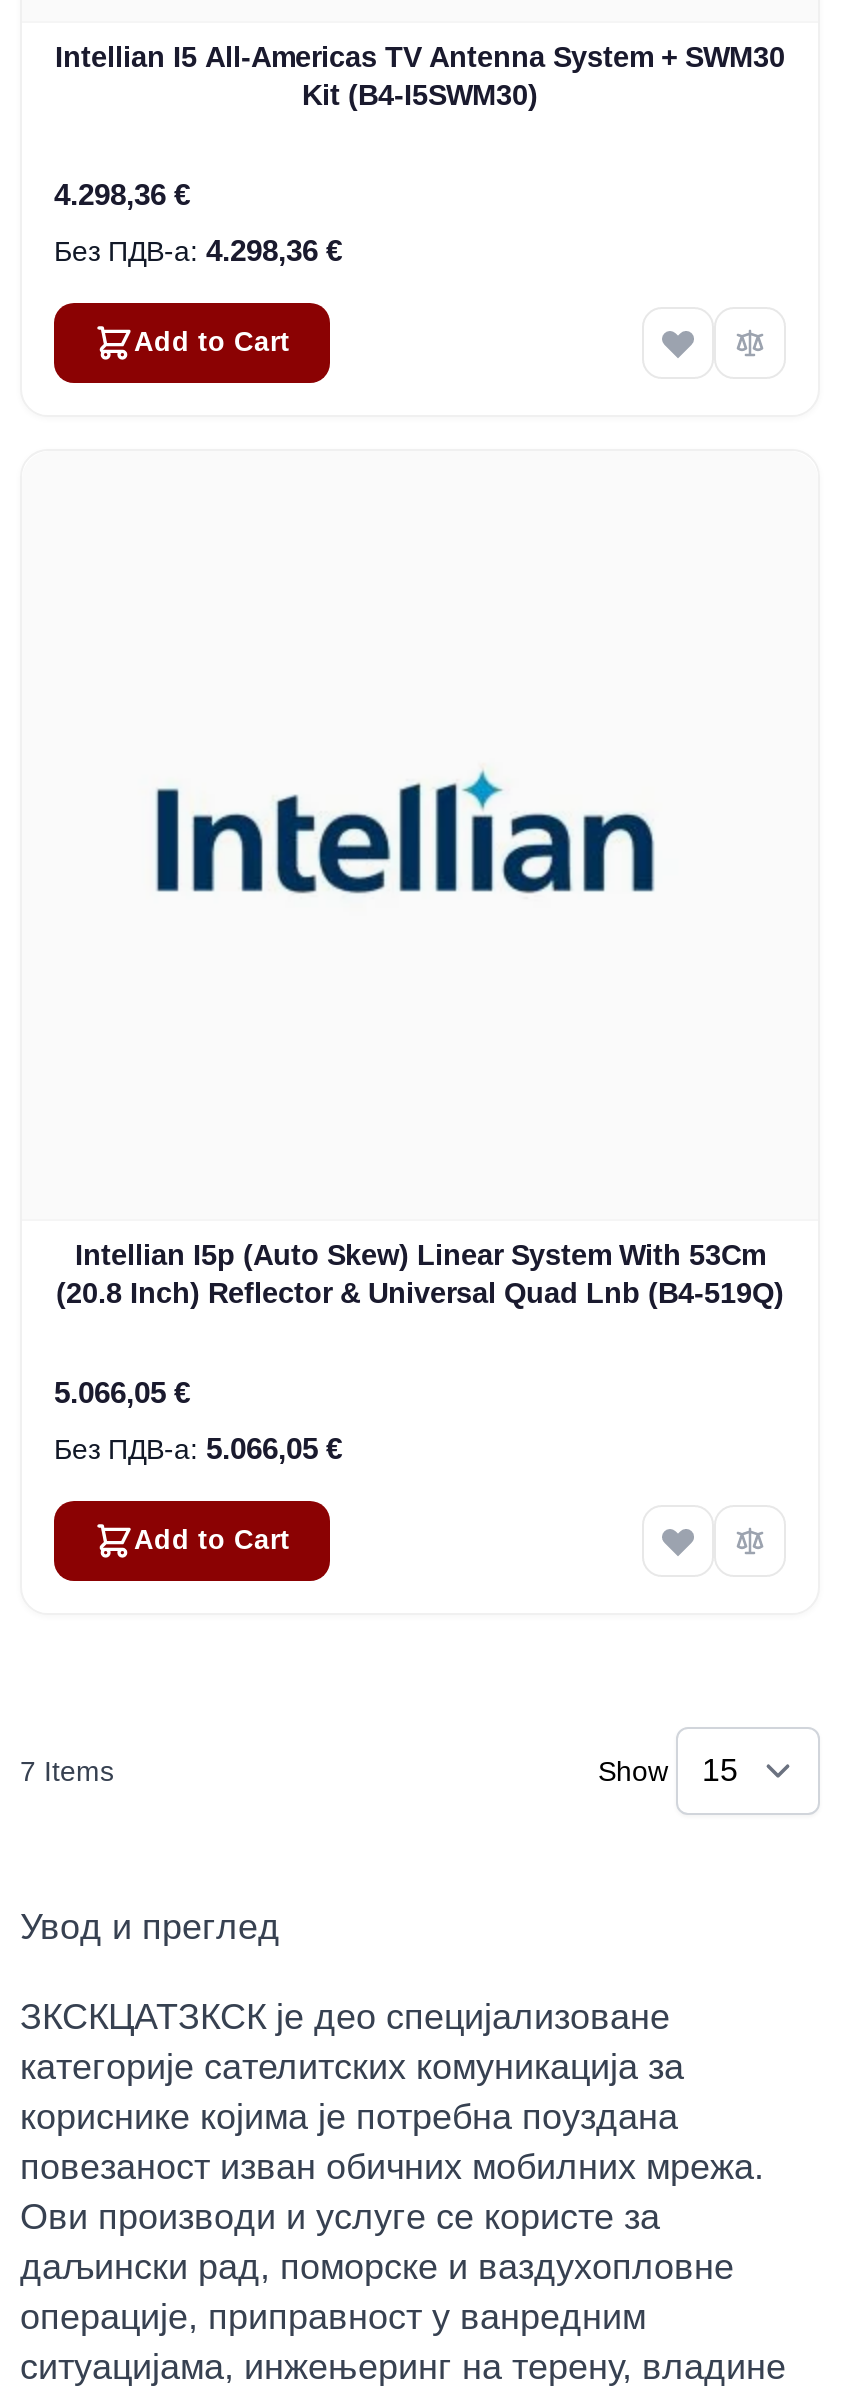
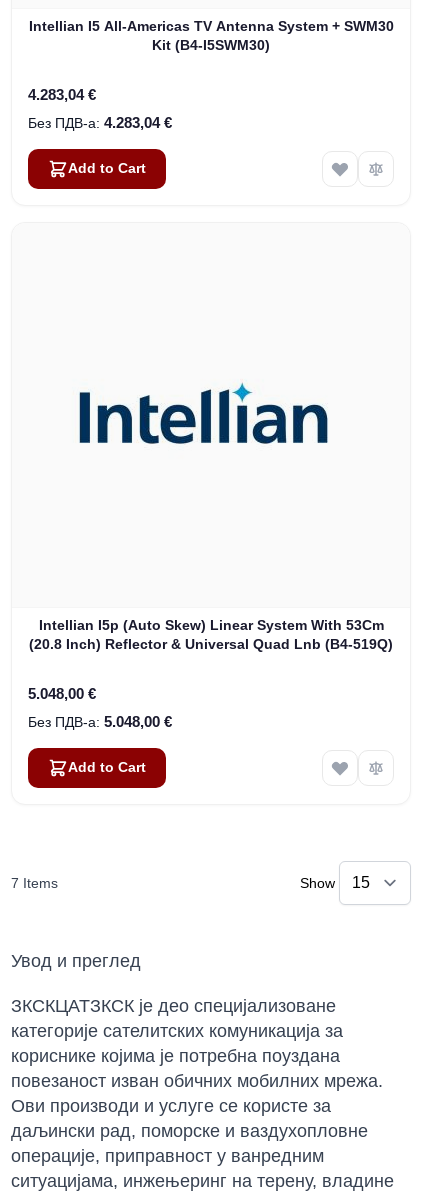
- 4.298,36 €
+ 4.283,04 €

- 4.298,36 €
+ 4.283,04 €

- 5.066,05 €
+ 5.048,00 €

- 5.066,05 €
+ 5.048,00 €
